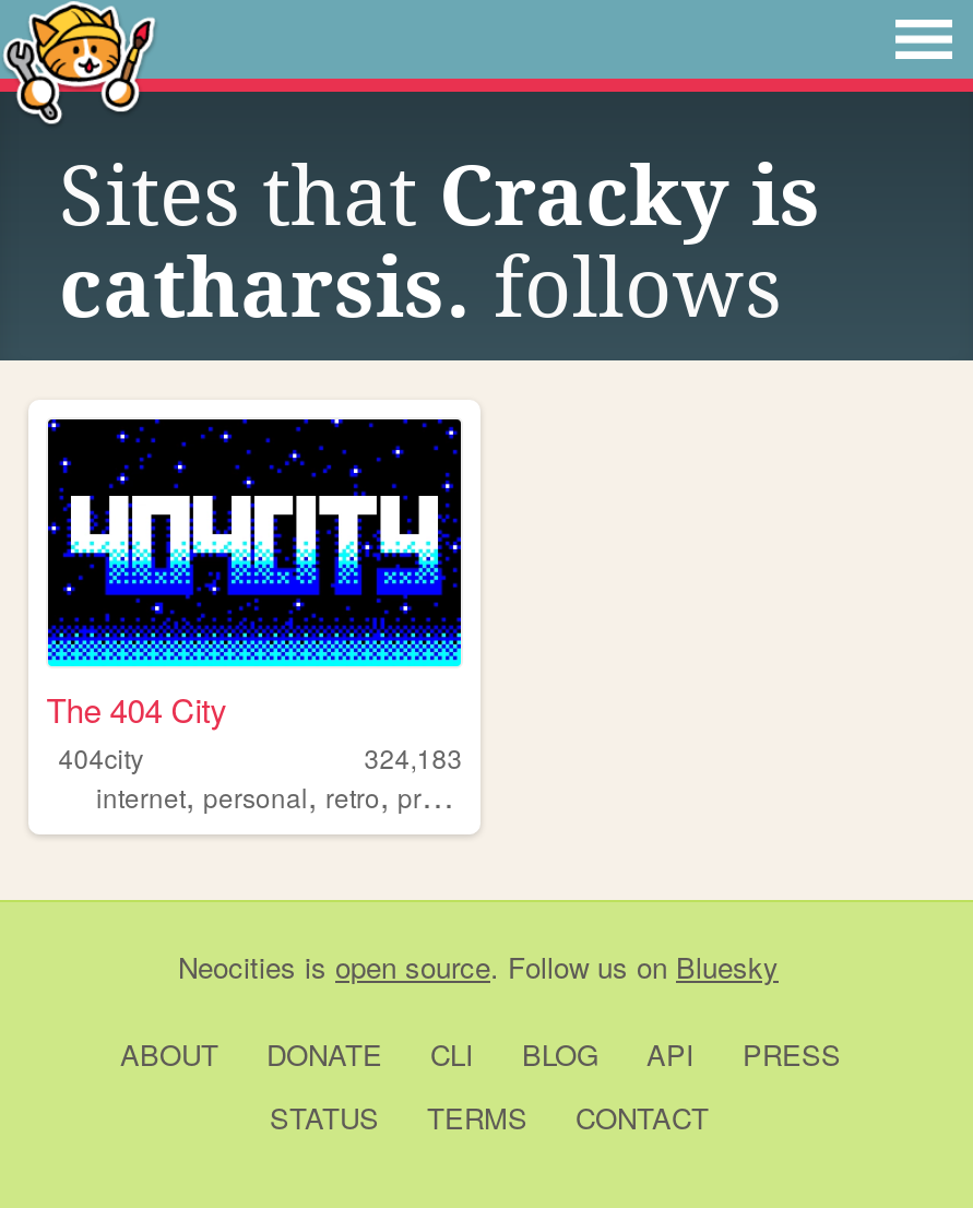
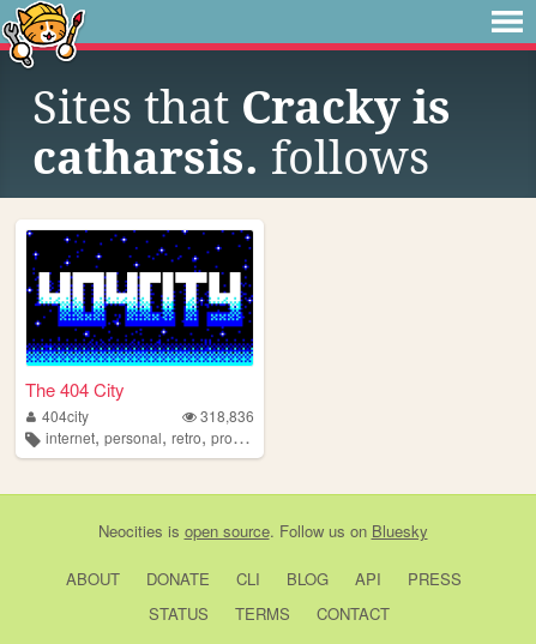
- 324,183
+ 318,836
